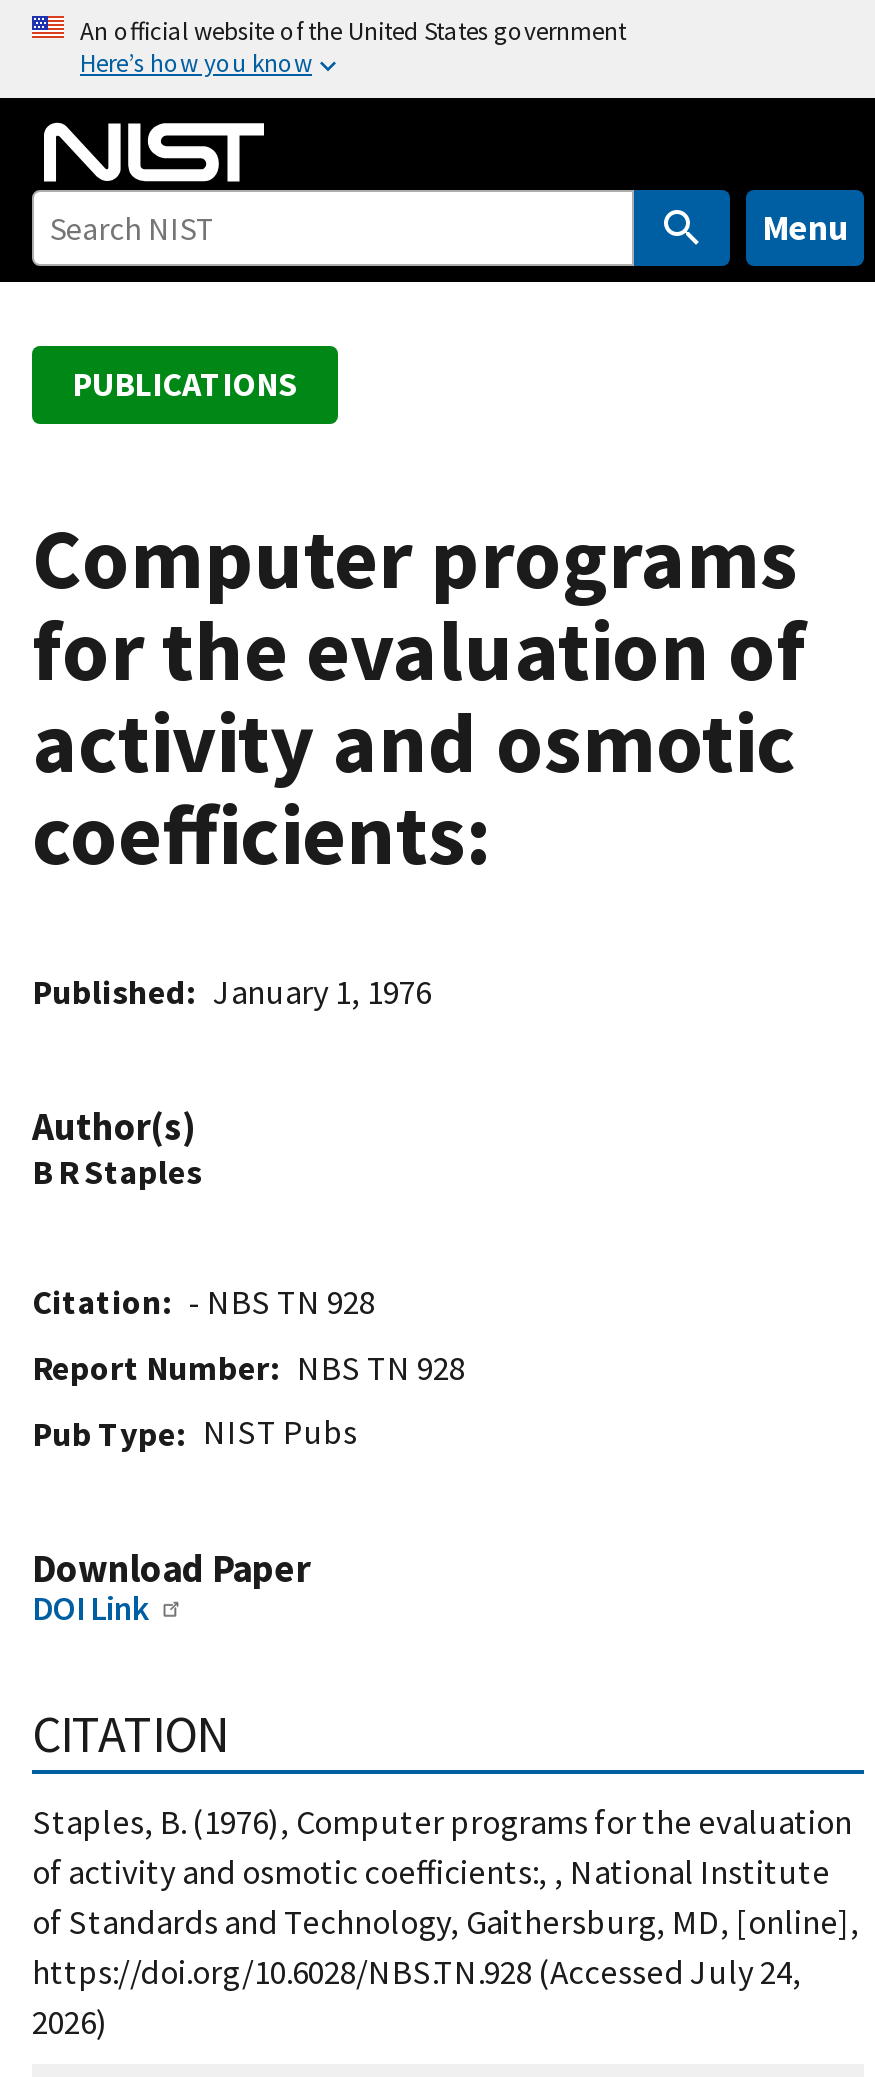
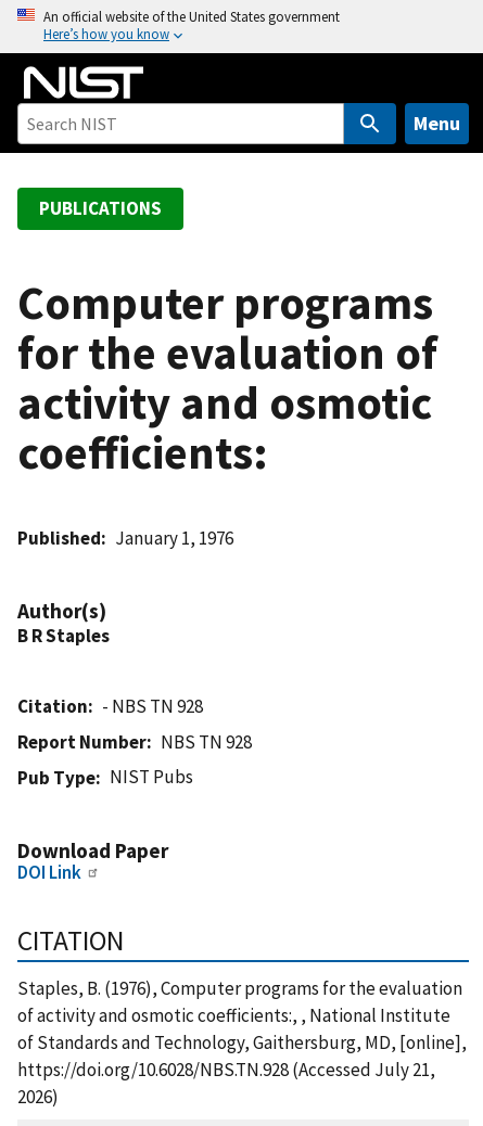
- https://doi.org/10.6028/NBS.TN.928 (Accessed July 24,
+ https://doi.org/10.6028/NBS.TN.928 (Accessed July 21,
